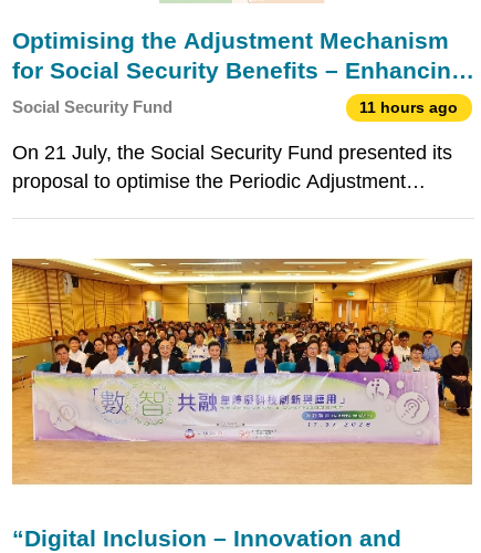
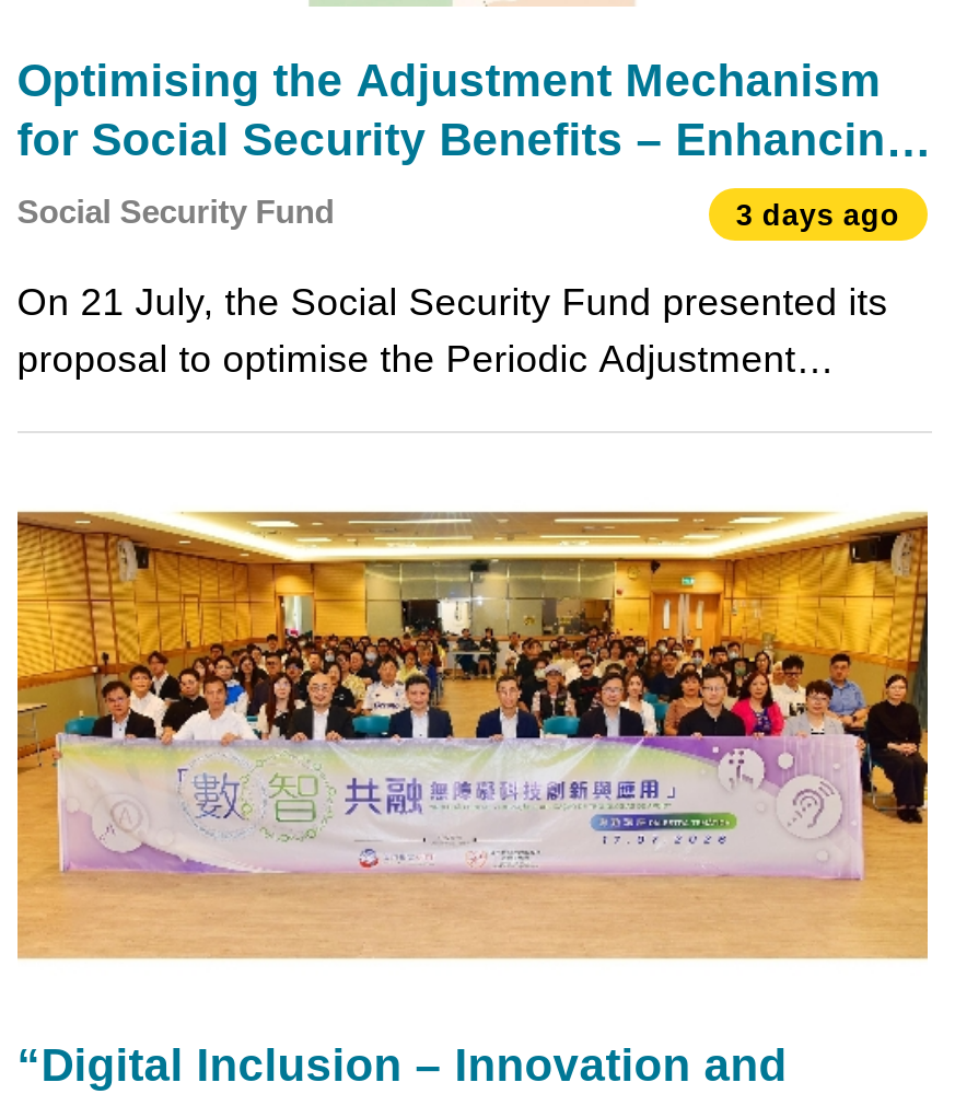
- 11 hours ago
+ 3 days ago
